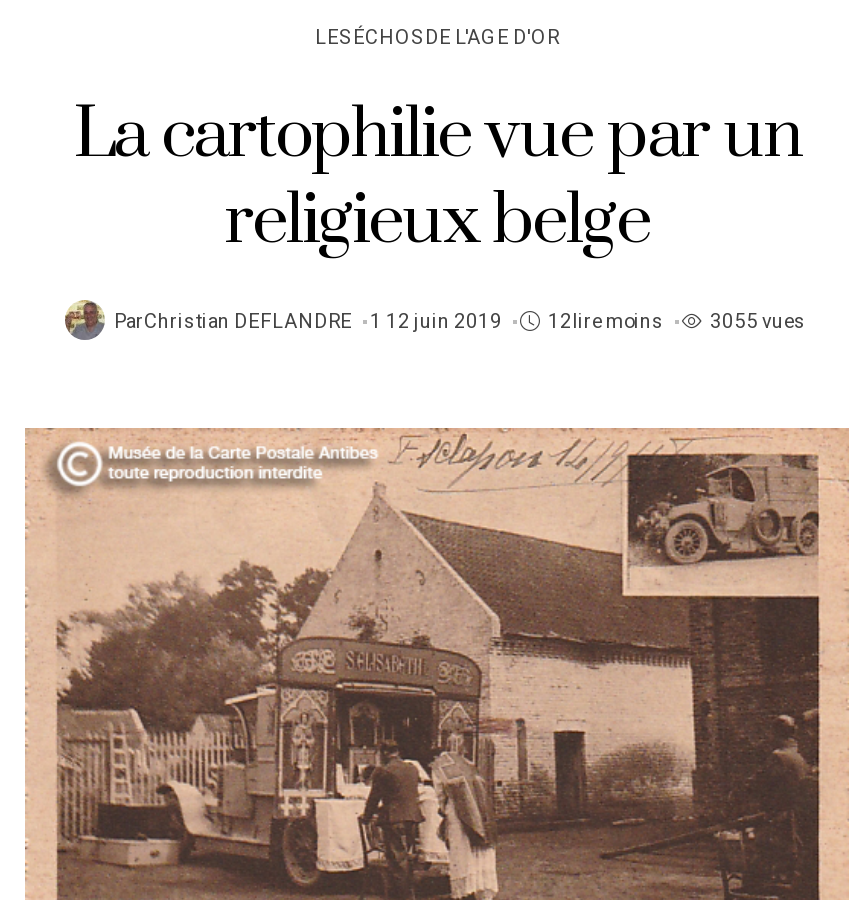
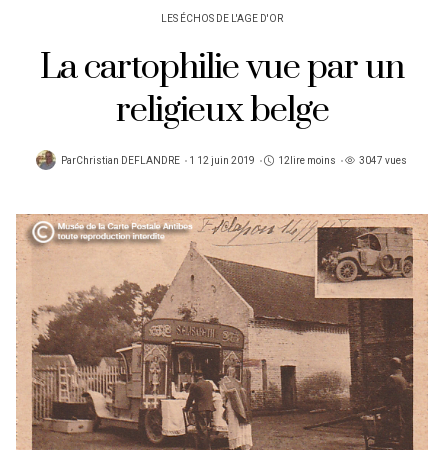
- 3055 vues
+ 3047 vues
